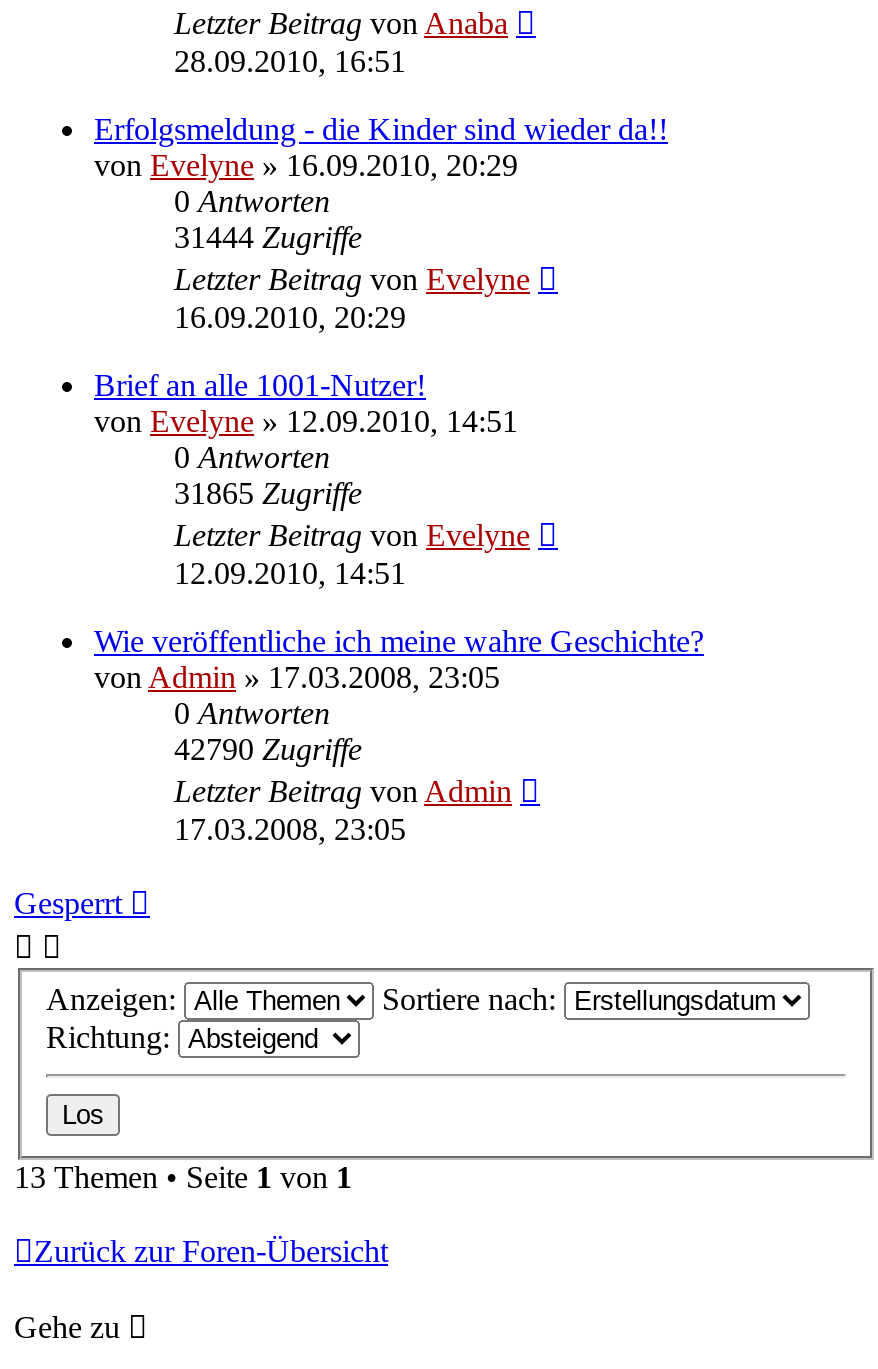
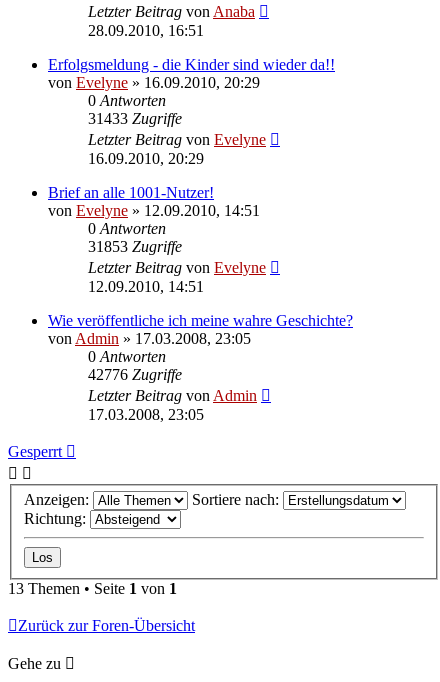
- 31444 Zugriffe
+ 31433 Zugriffe

- 31865 Zugriffe
+ 31853 Zugriffe

- 42790 Zugriffe
+ 42776 Zugriffe
